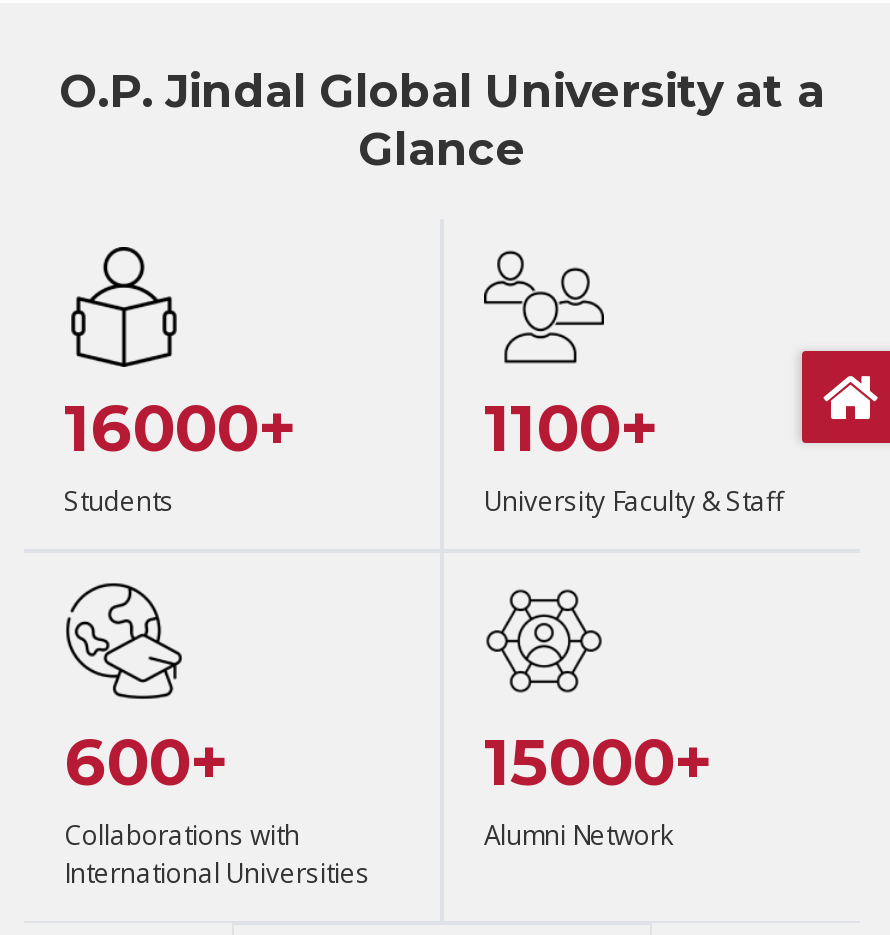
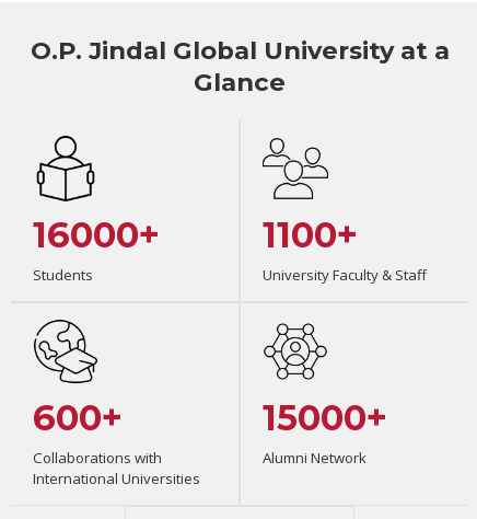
- [image]
